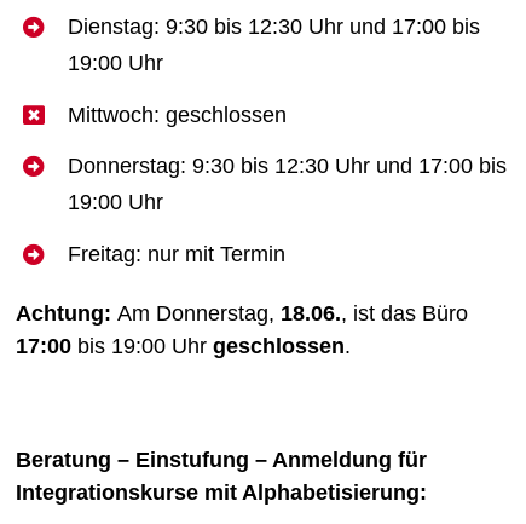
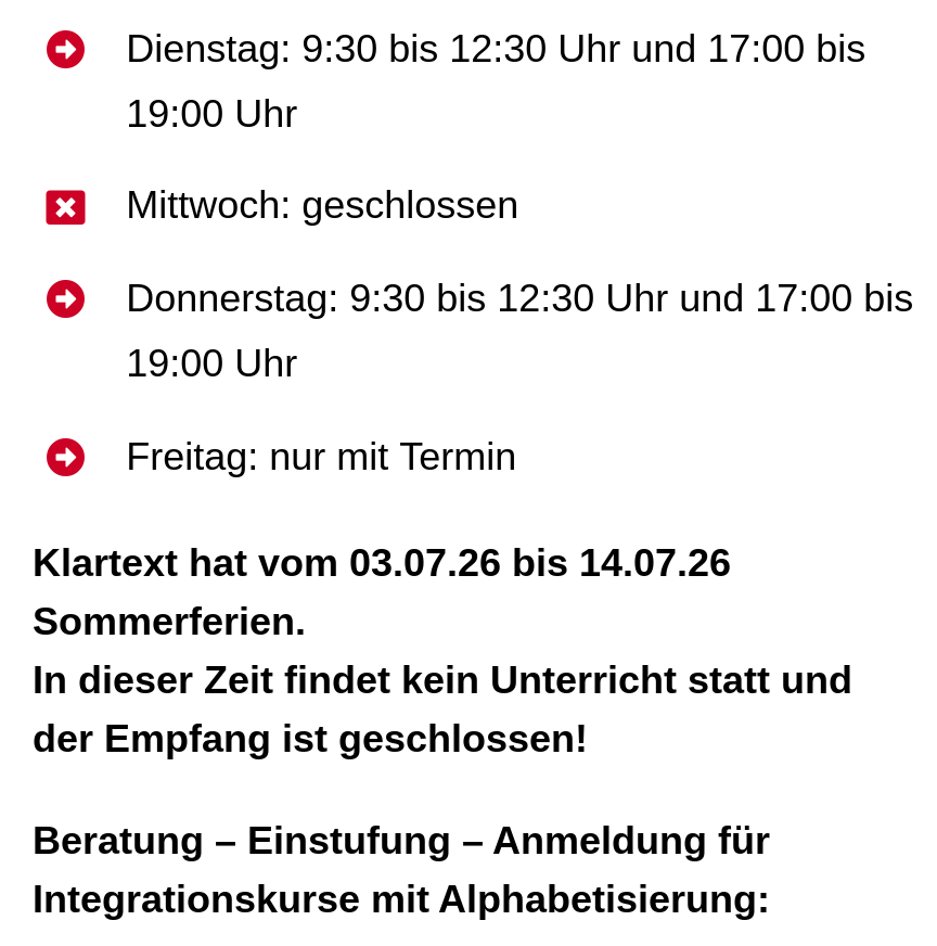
- Achtung: Am Donnerstag, 18.06., ist das Büro
- 17:00 bis 19:00 Uhr geschlossen.
+ Klartext hat vom 03.07.26 bis 14.07.26
+ Sommerferien.
+ In dieser Zeit findet kein Unterricht statt und
+ der Empfang ist geschlossen!
